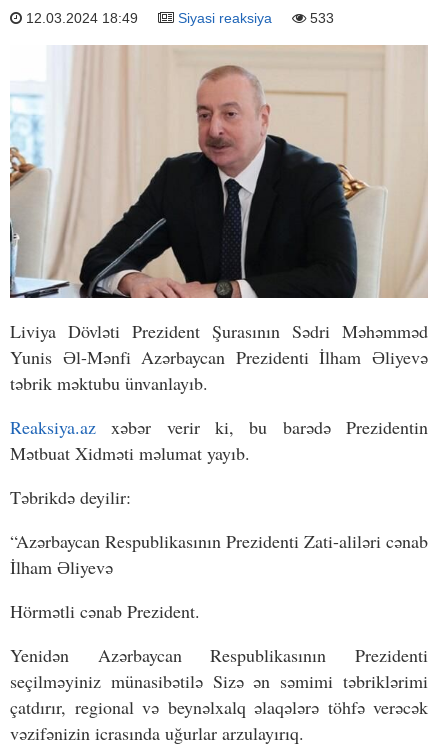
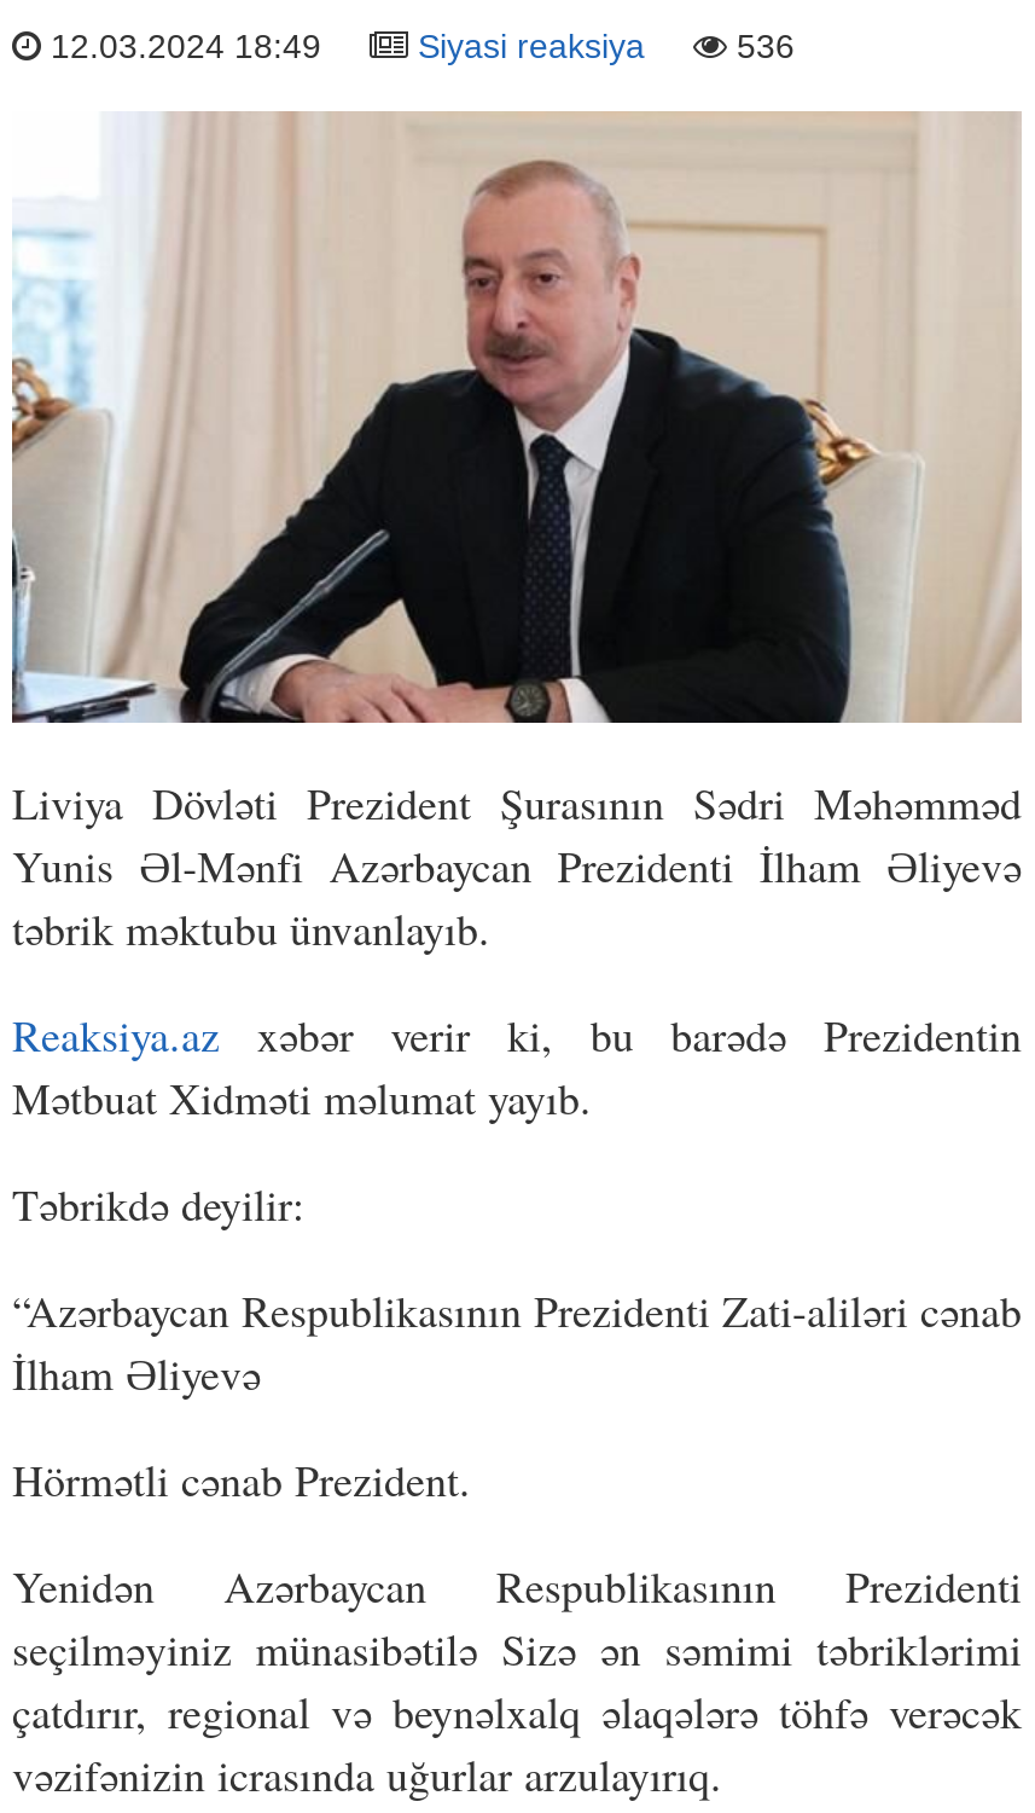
- 533
+ 536
